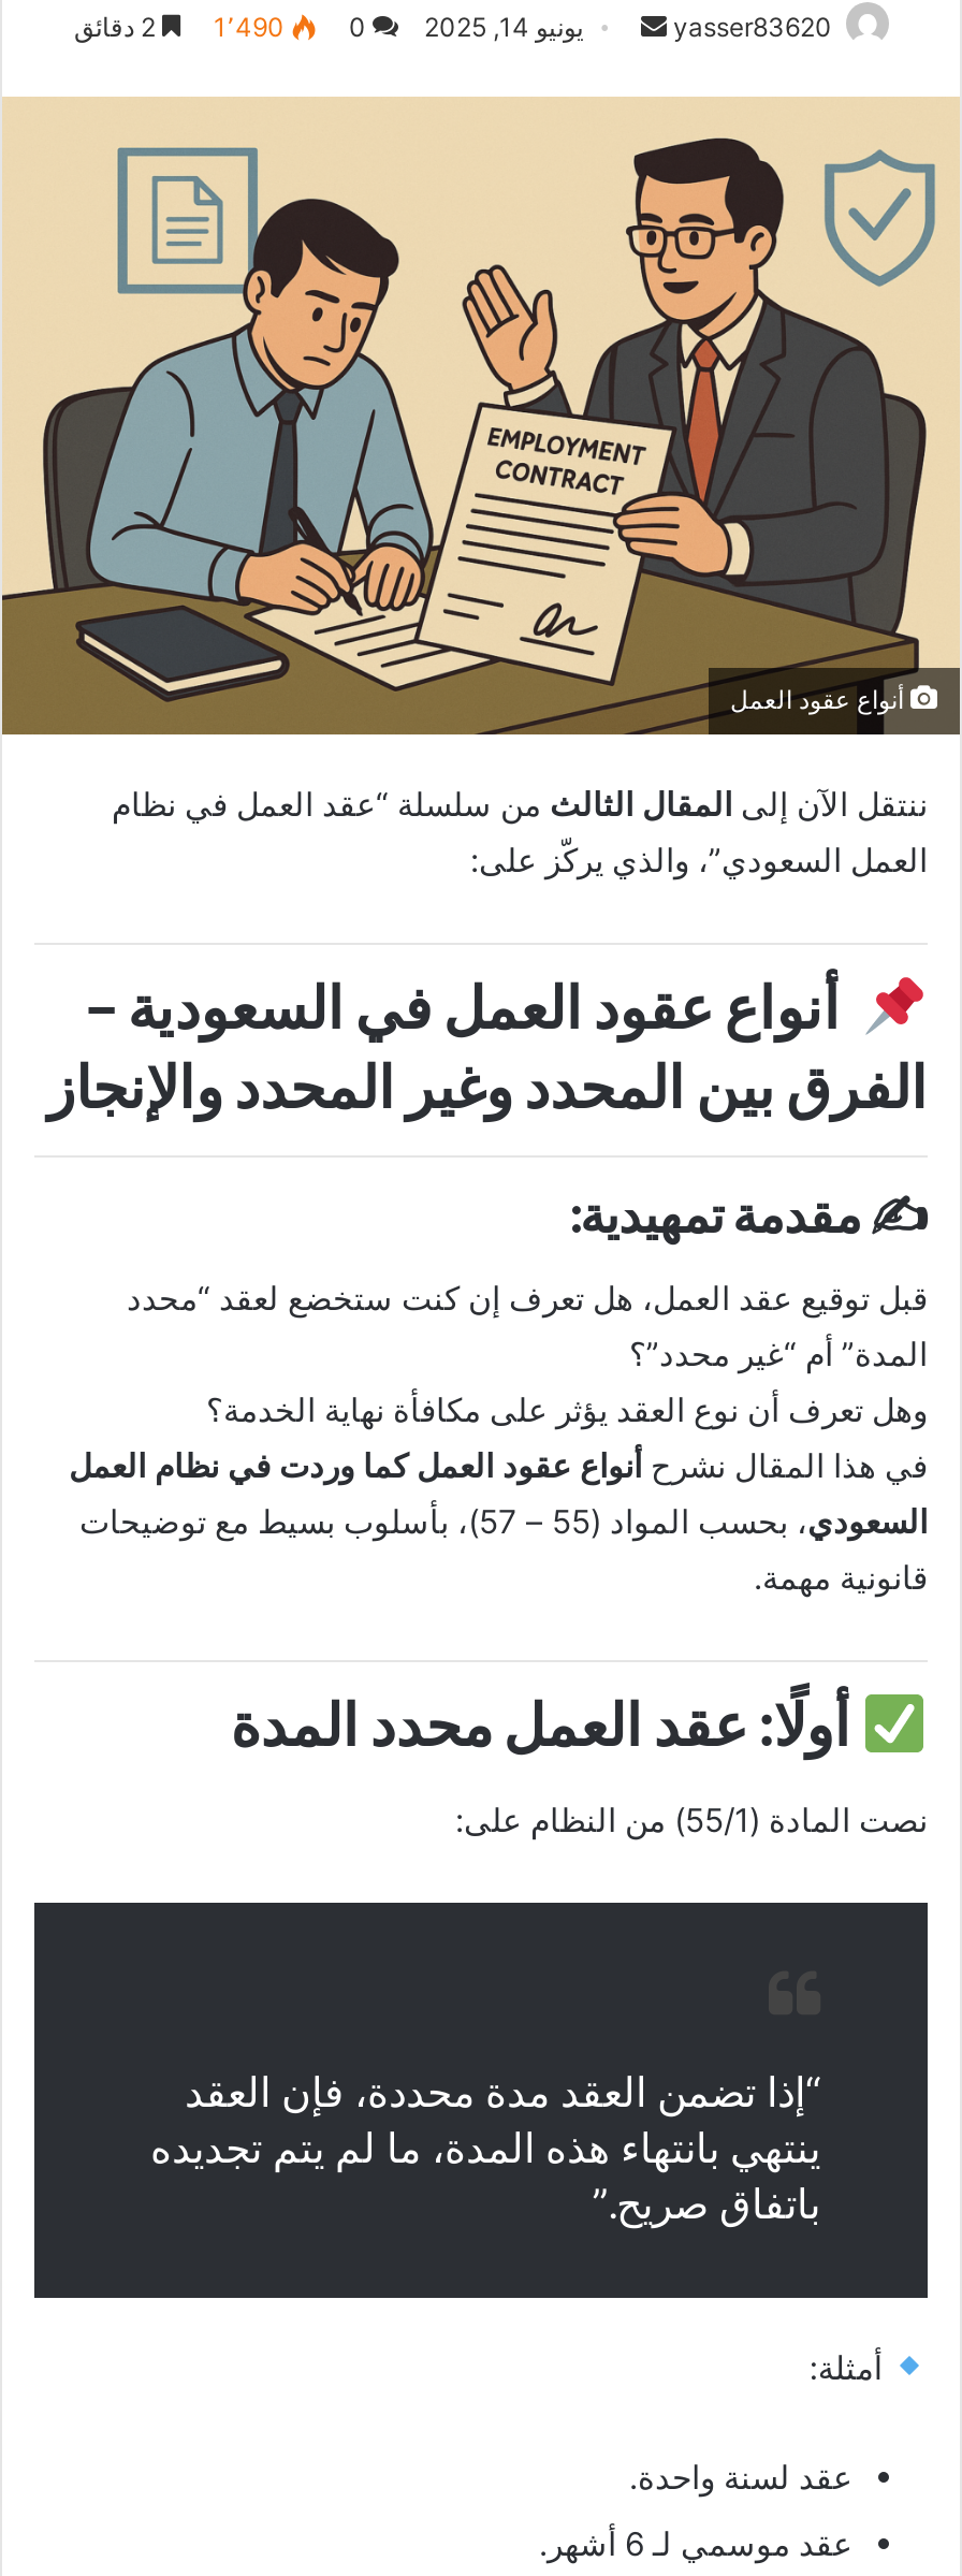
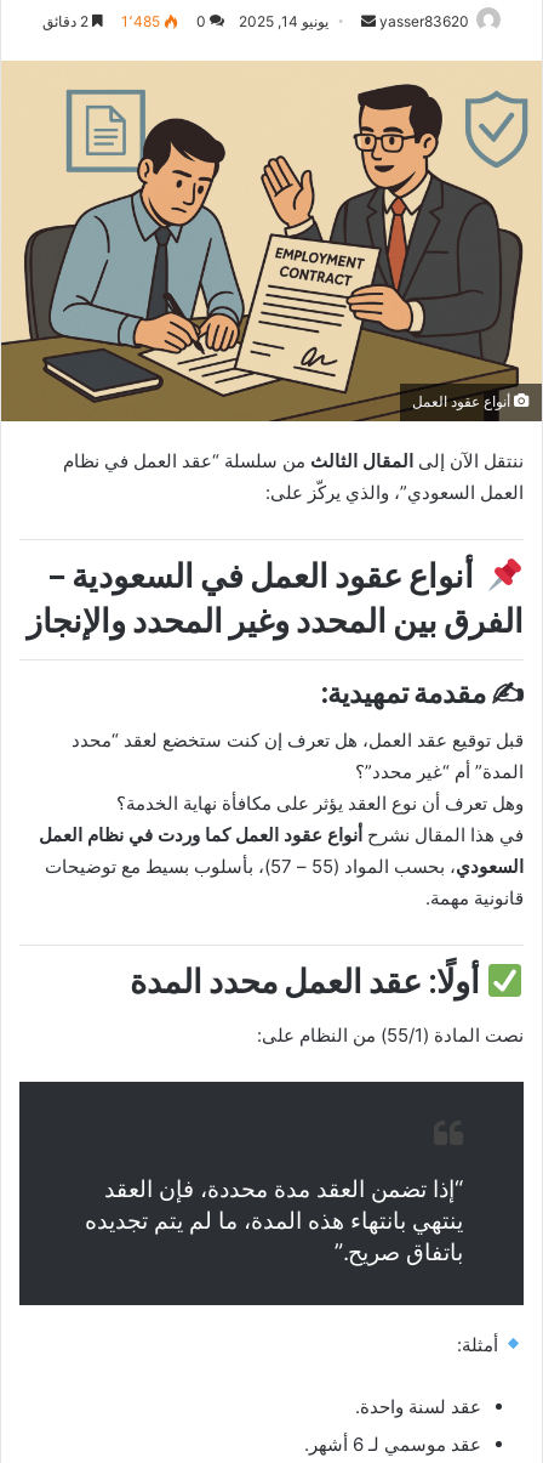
- 1٬490
+ 1٬485
